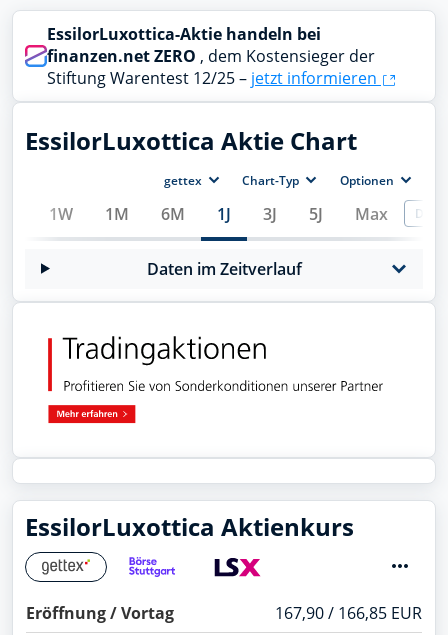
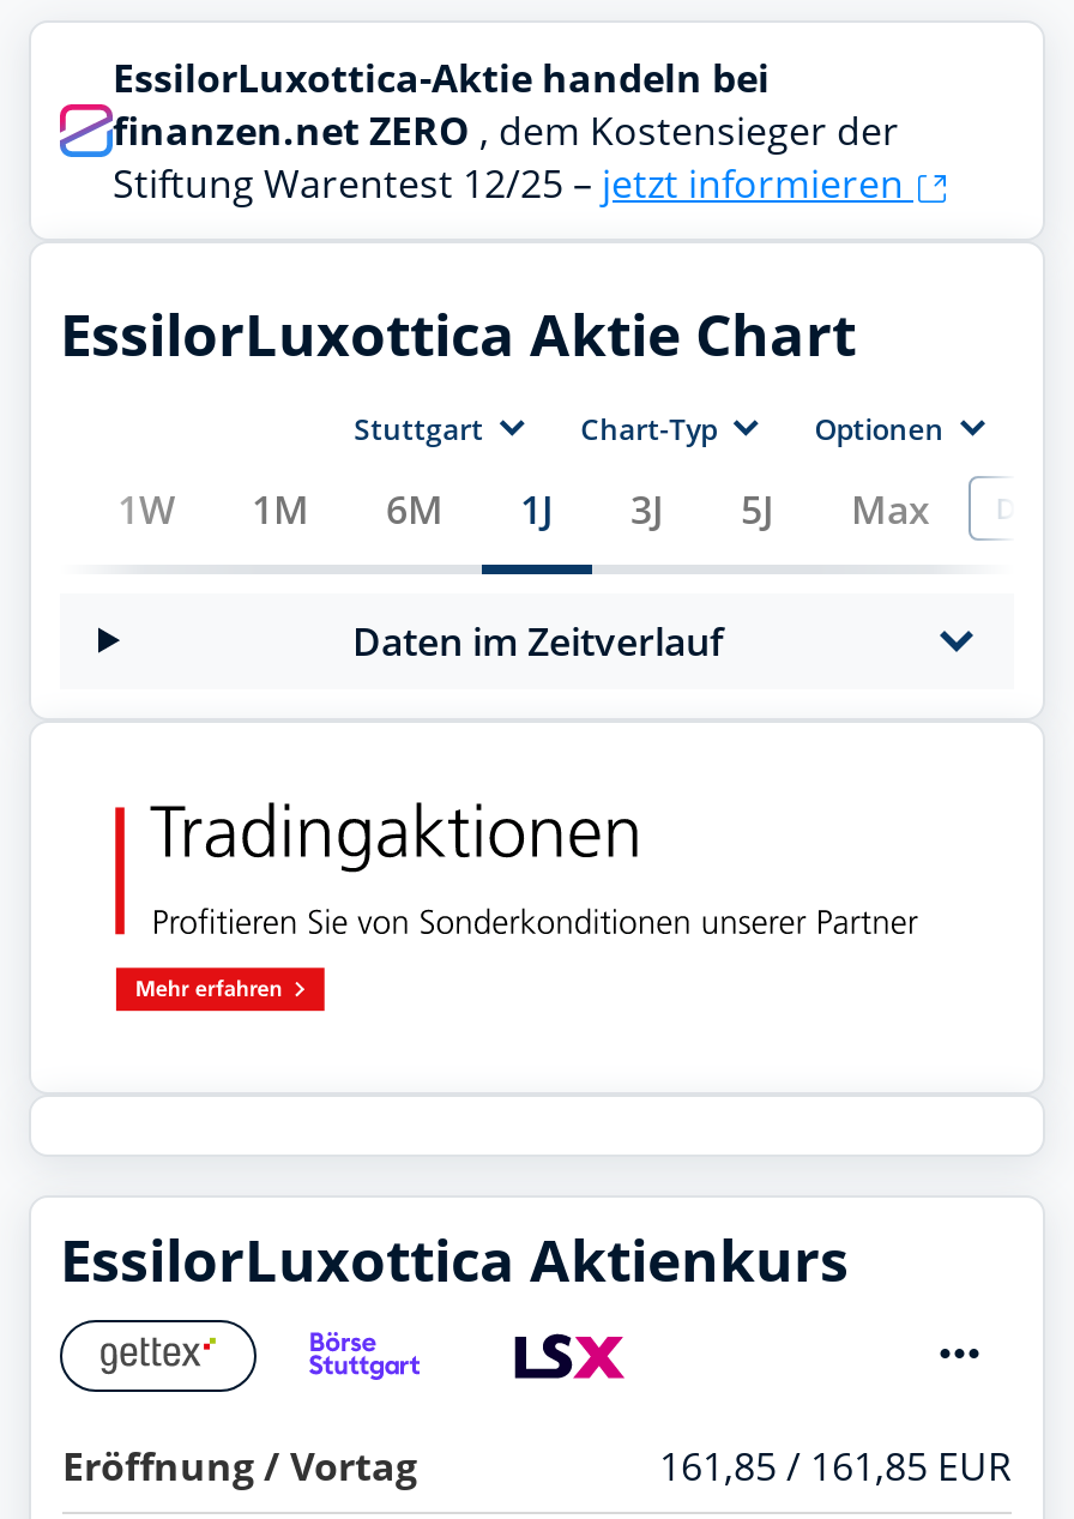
- gettex
+ Stuttgart

- 167,90 / 166,85 EUR
+ 161,85 / 161,85 EUR
